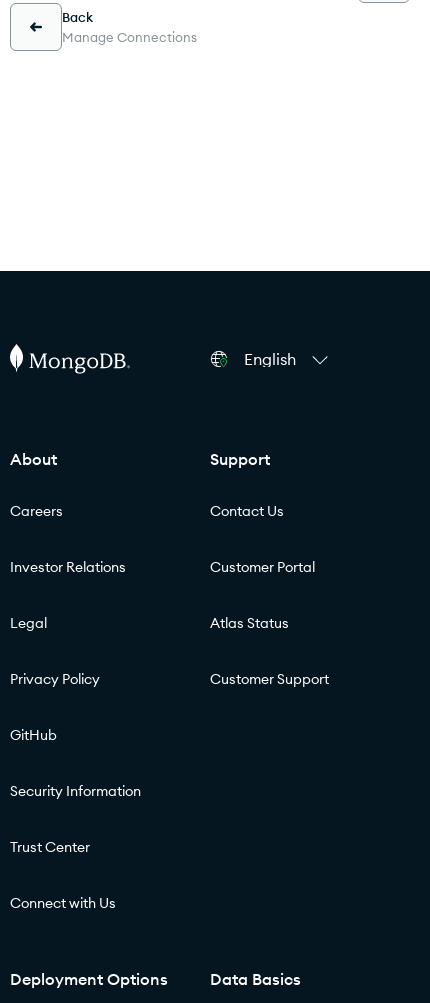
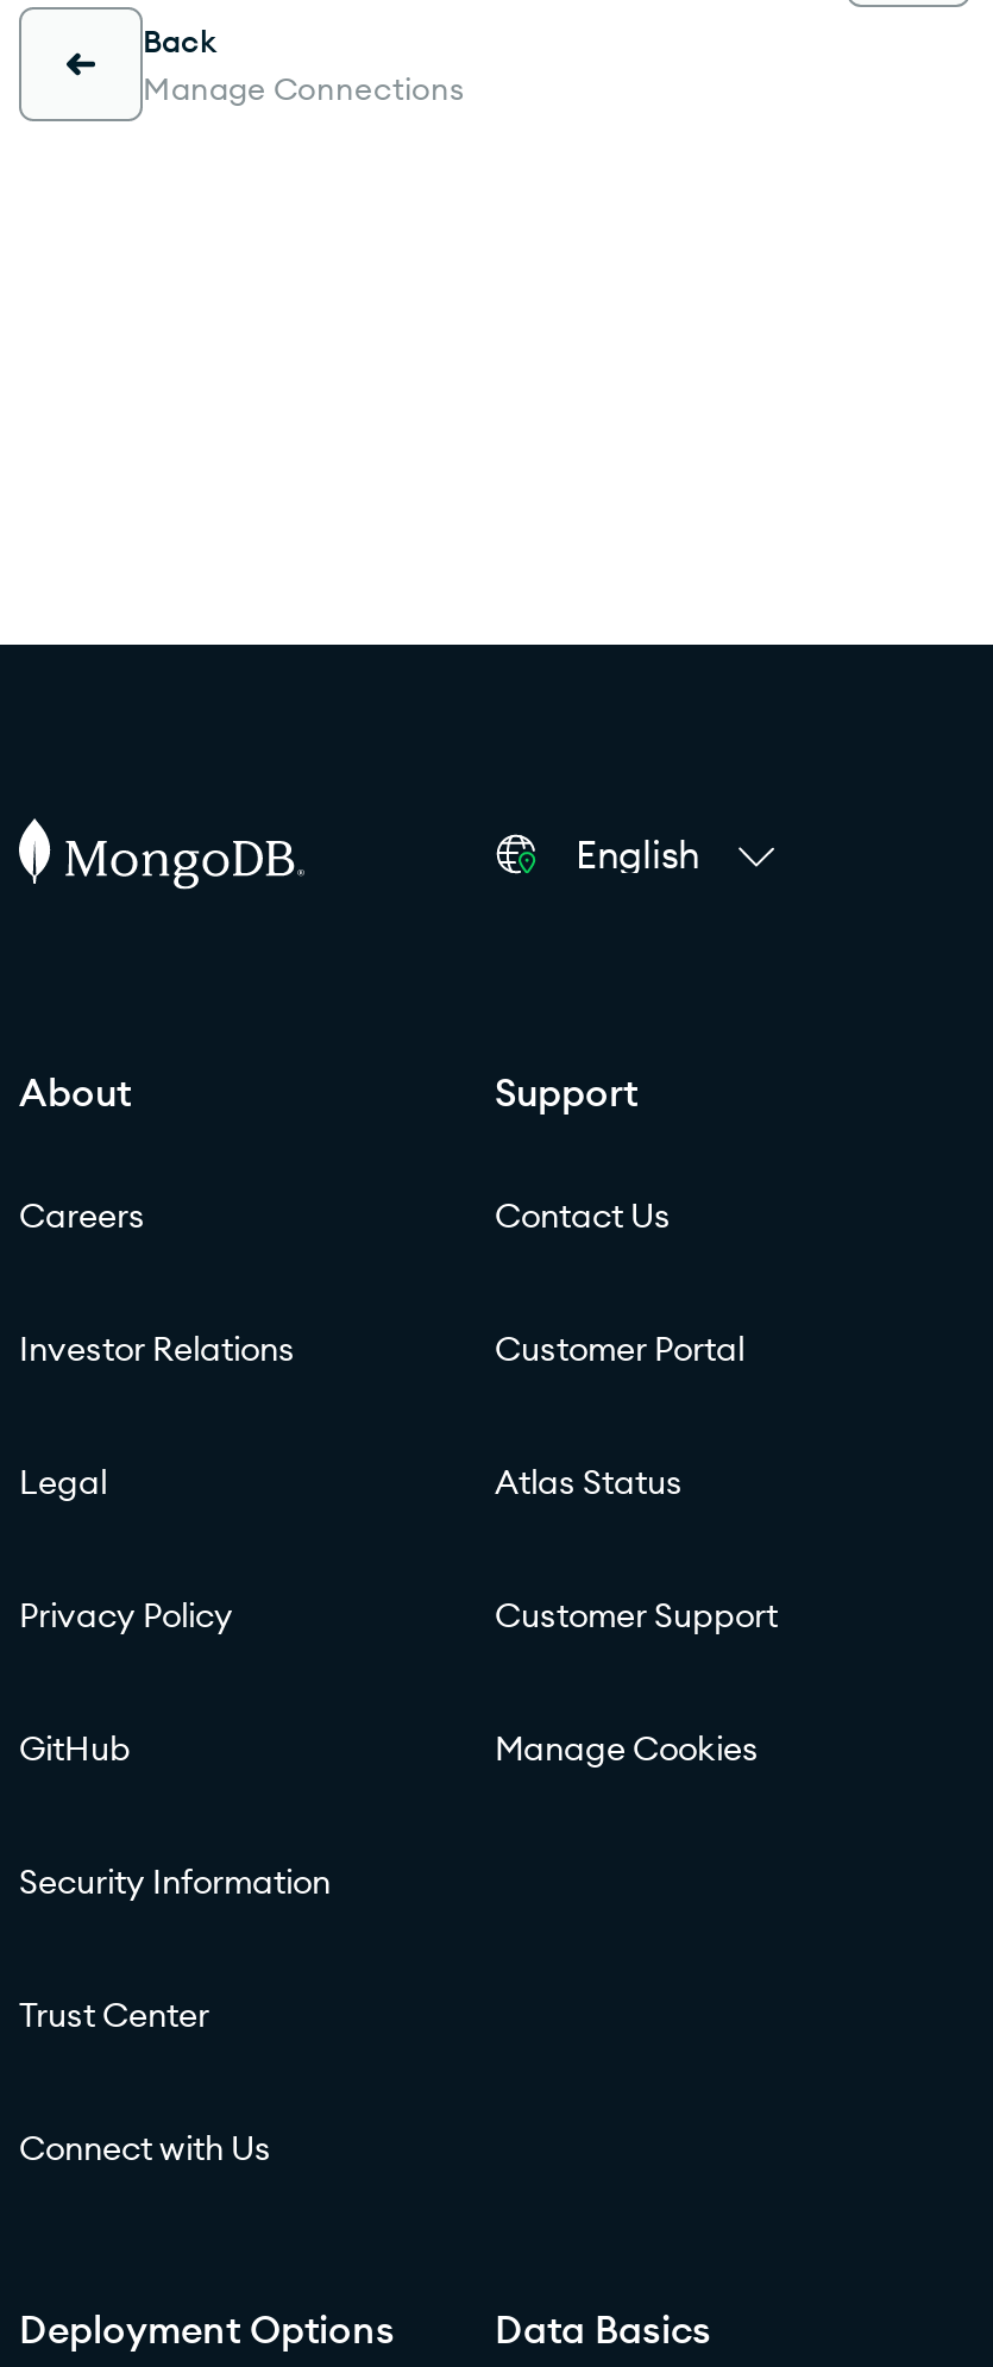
+ Manage Cookies
